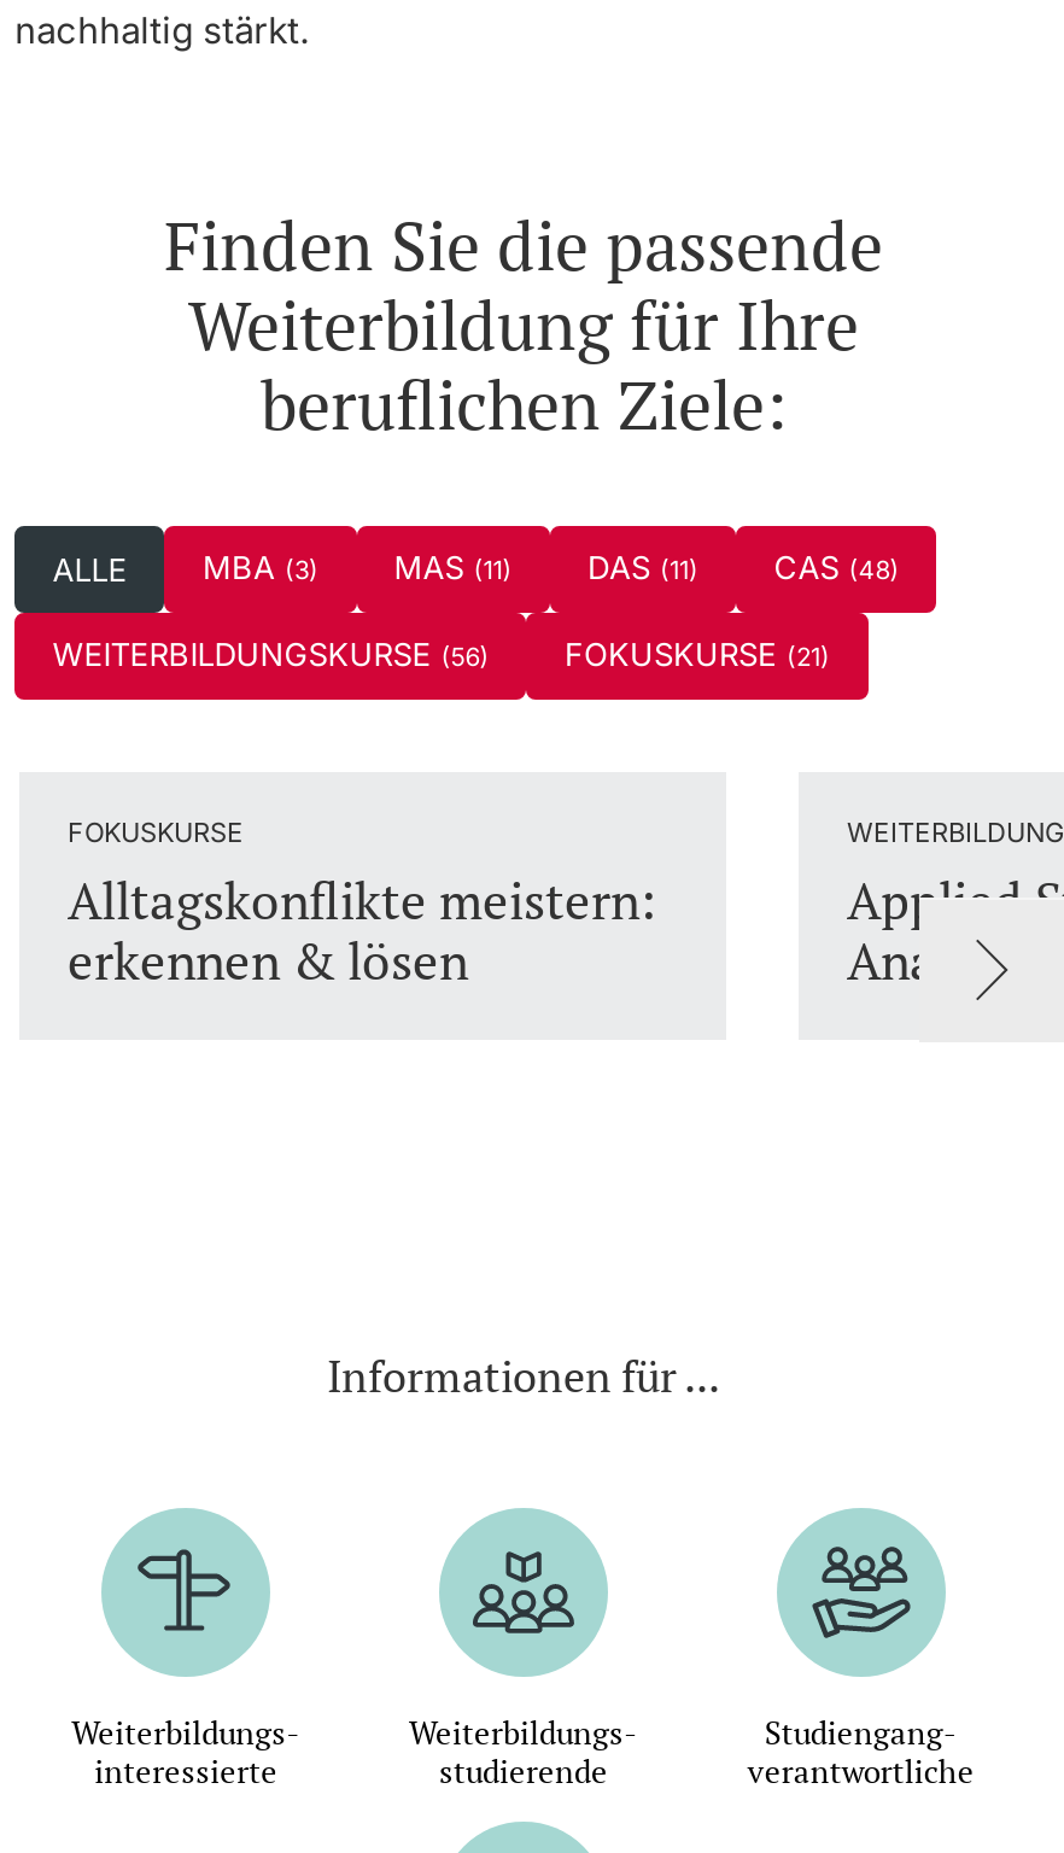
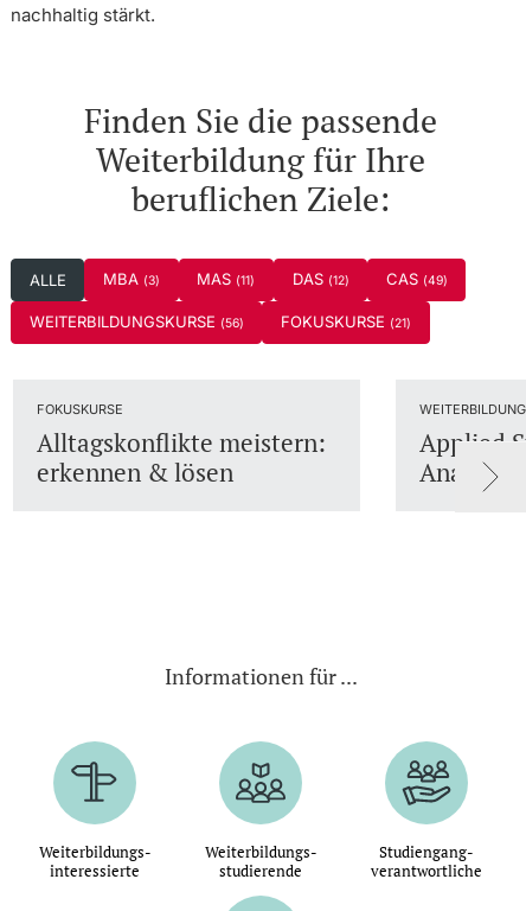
- DAS (11)
+ DAS (12)

- CAS (48)
+ CAS (49)
